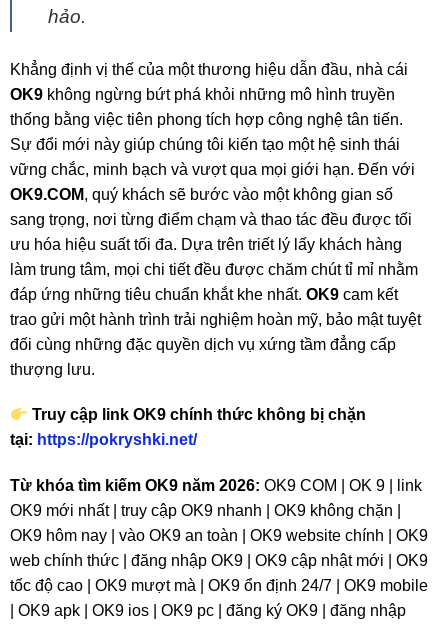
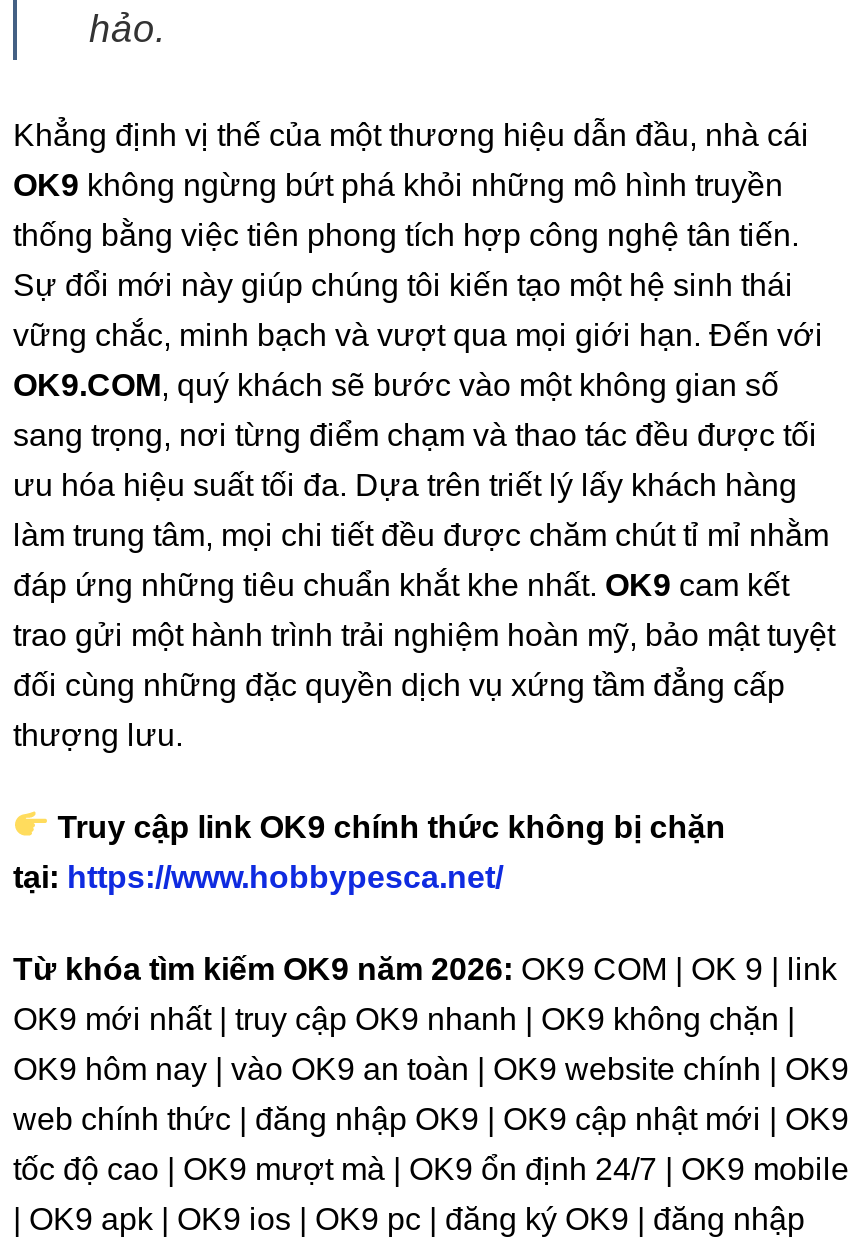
- tại: https://pokryshki.net/
+ tại: https://www.hobbypesca.net/
